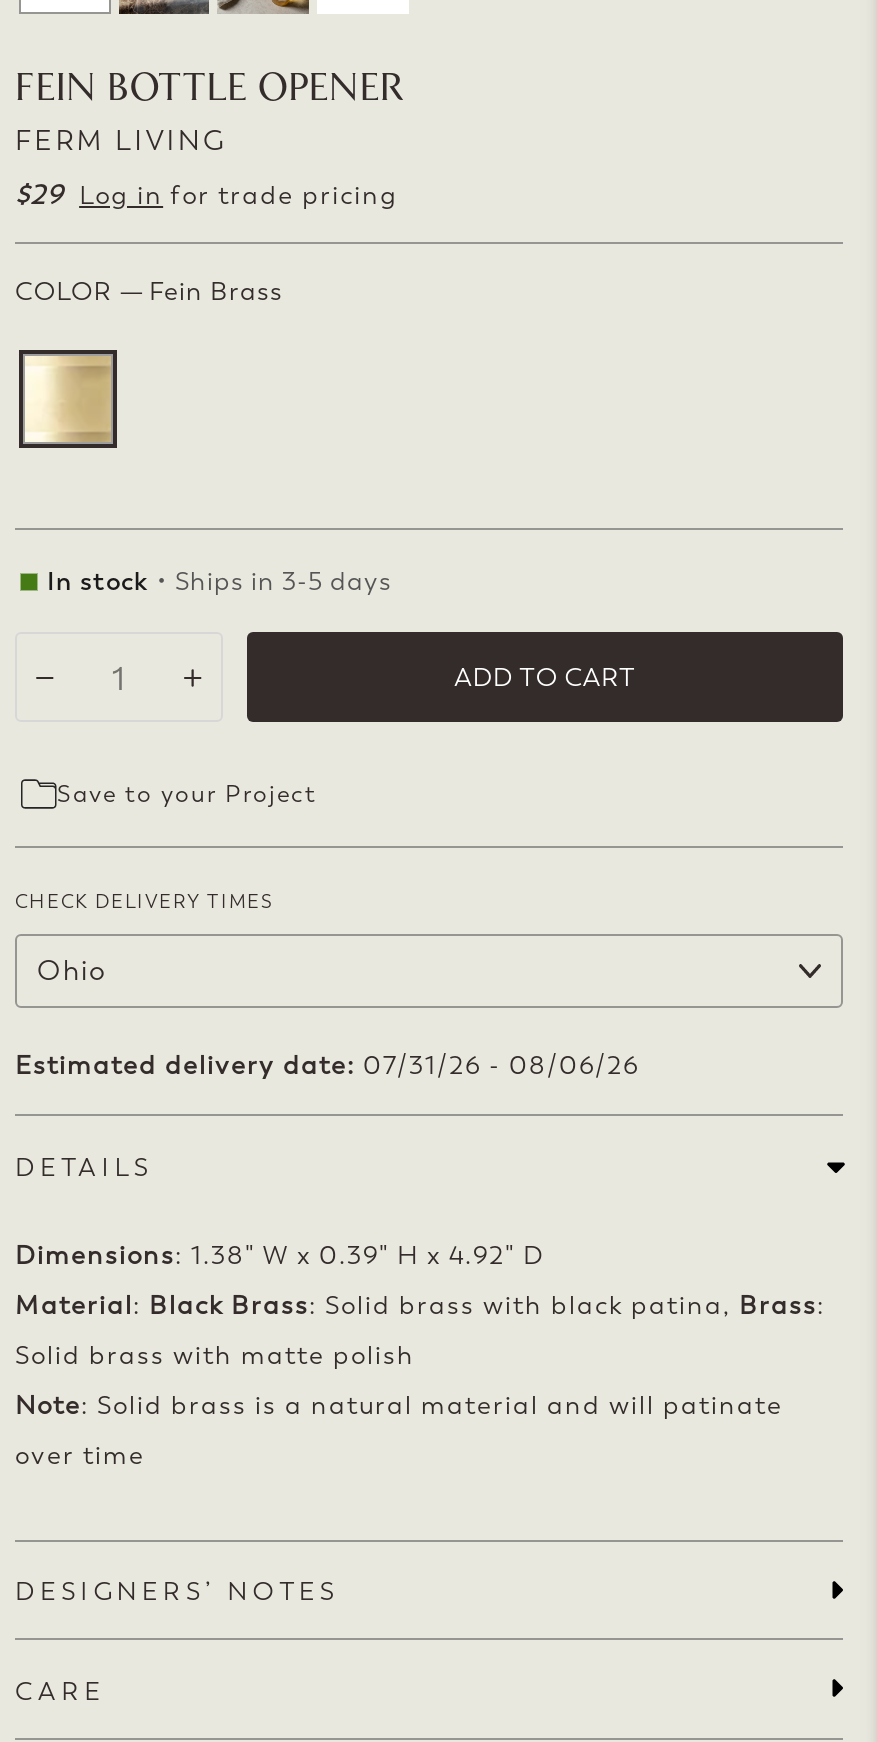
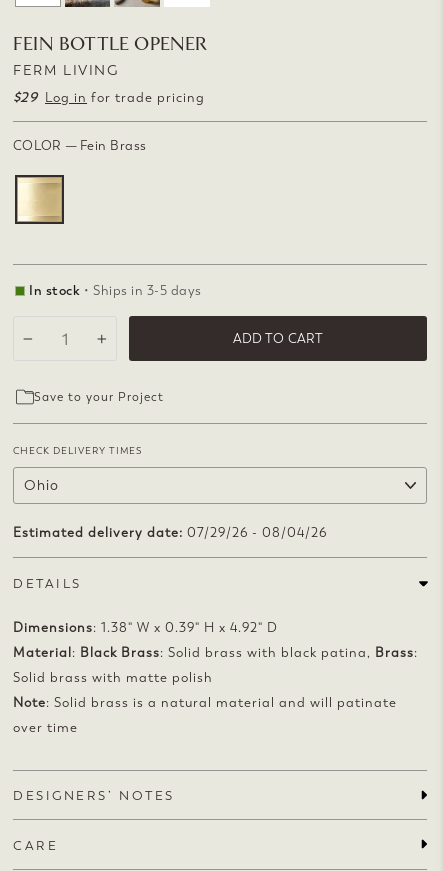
- Estimated delivery date: 07/31/26 - 08/06/26
+ Estimated delivery date: 07/29/26 - 08/04/26
